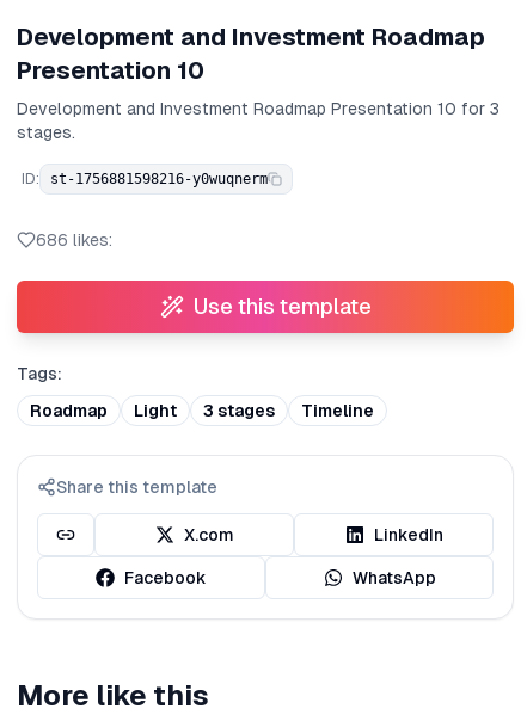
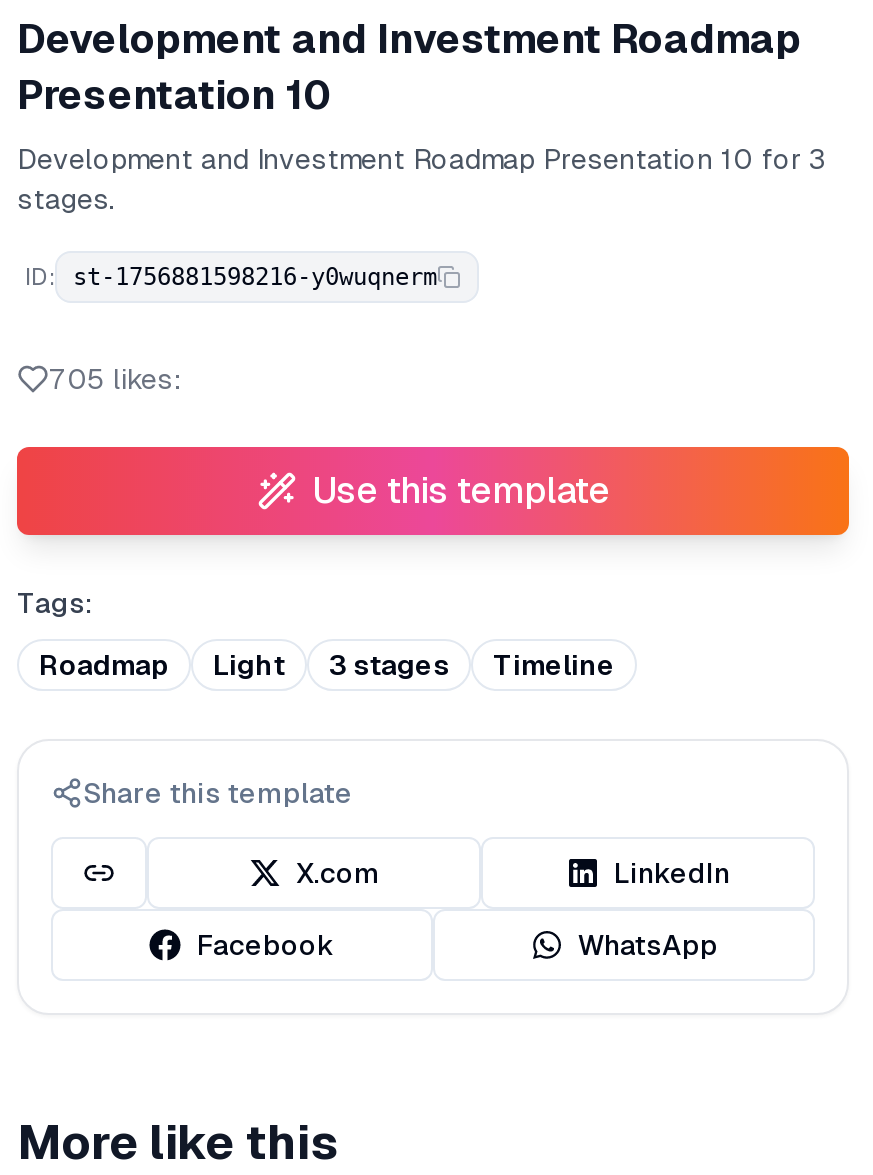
- 686 likes:
+ 705 likes:
